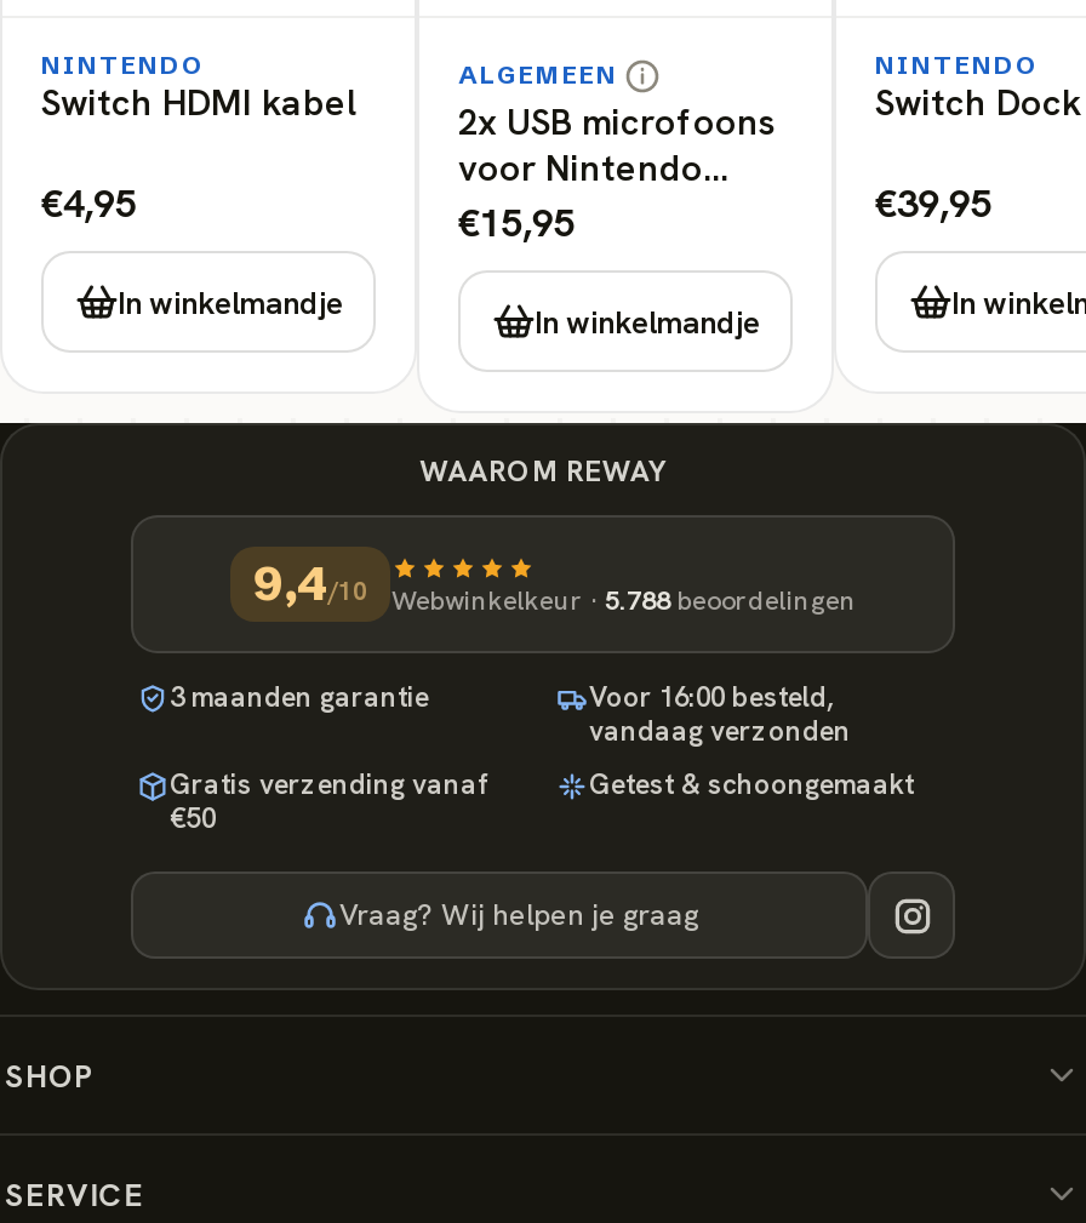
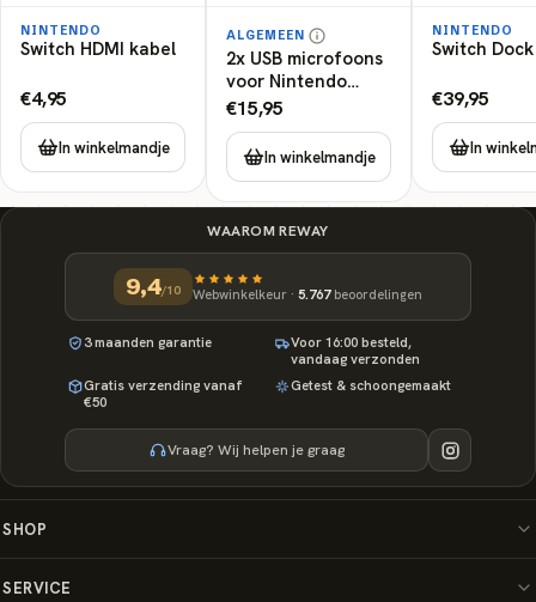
- Webwinkelkeur · 5.788 beoordelingen
+ Webwinkelkeur · 5.767 beoordelingen
